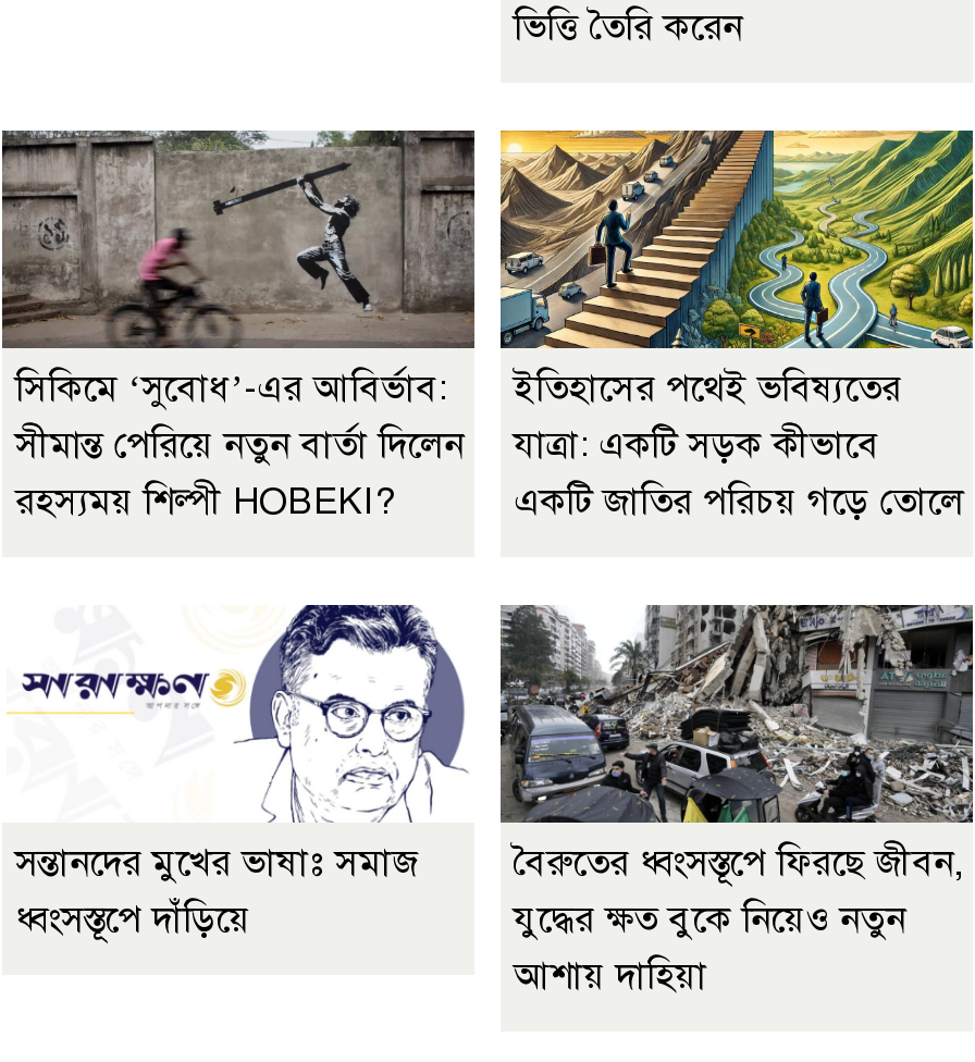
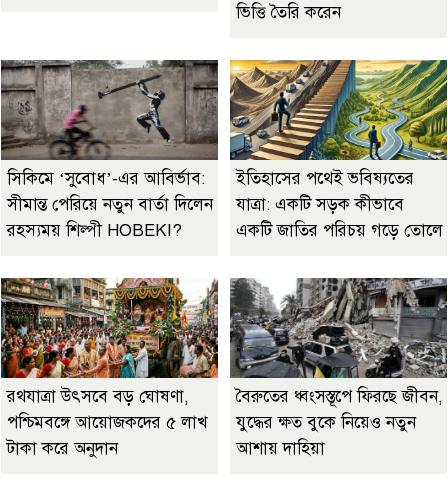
- [image]
- সন্তানদের মুখের ভাষাঃ সমাজ
- ধ্বংসস্তূপে দাঁড়িয়ে
+ [image]
+ রথযাত্রা উৎসবে বড় ঘোষণা,
+ পশ্চিমবঙ্গে আয়োজকদের ৫ লাখ
+ টাকা করে অনুদান
